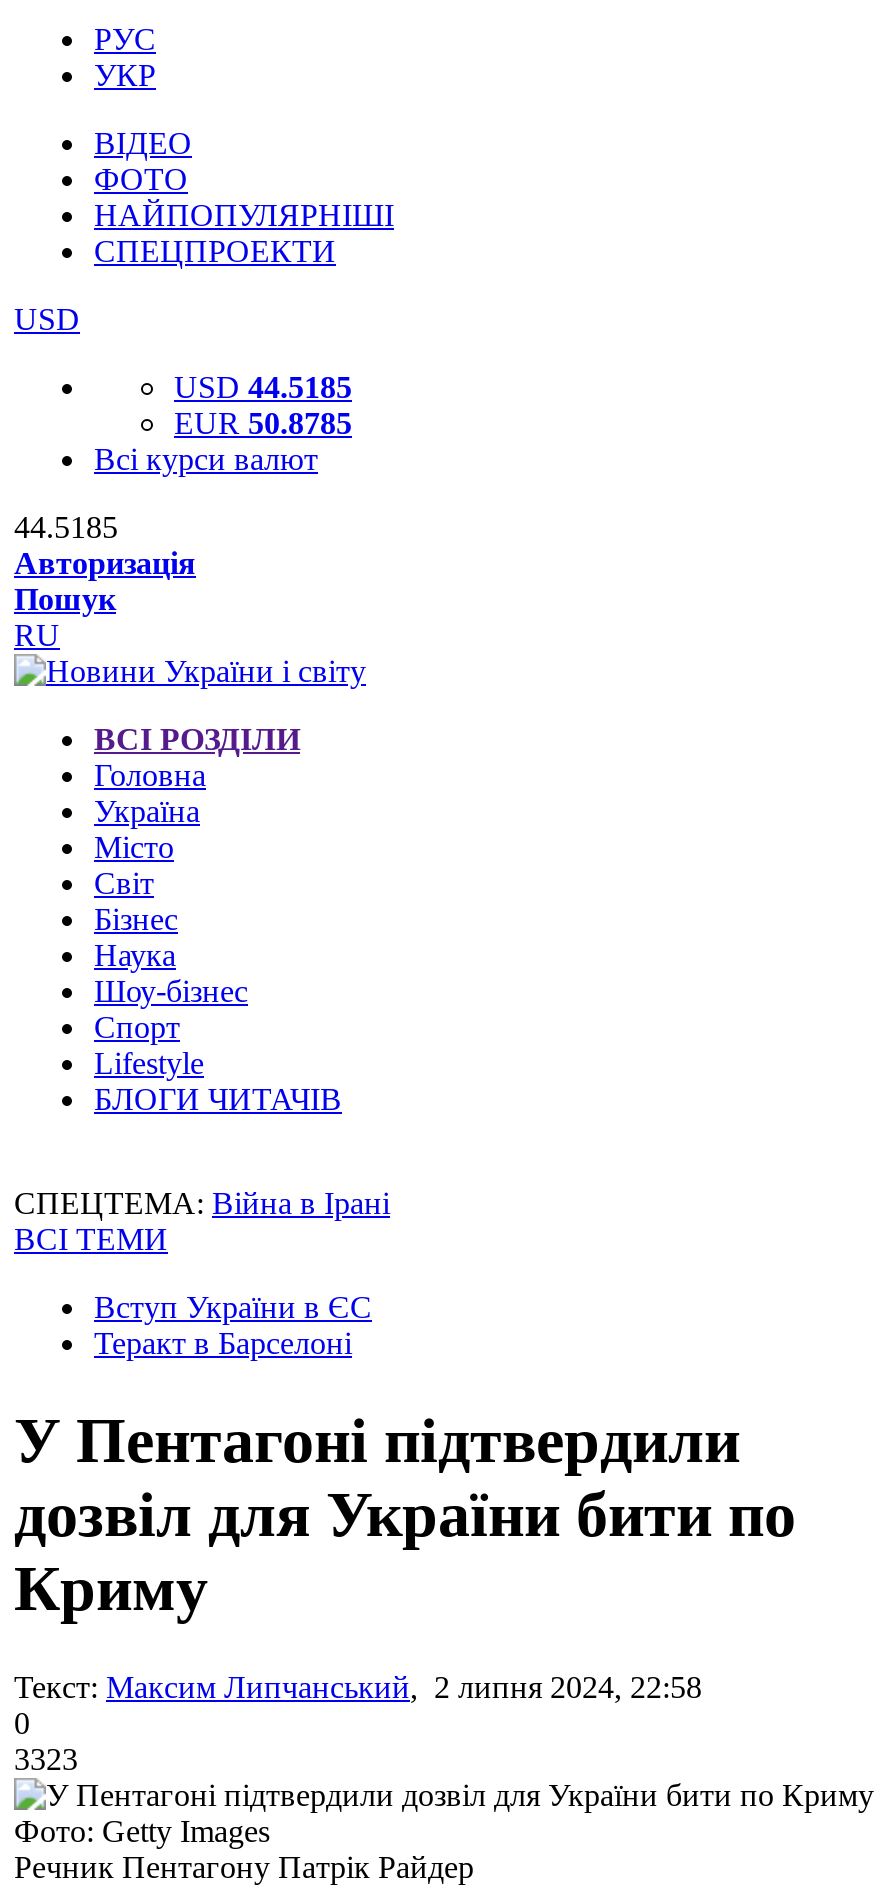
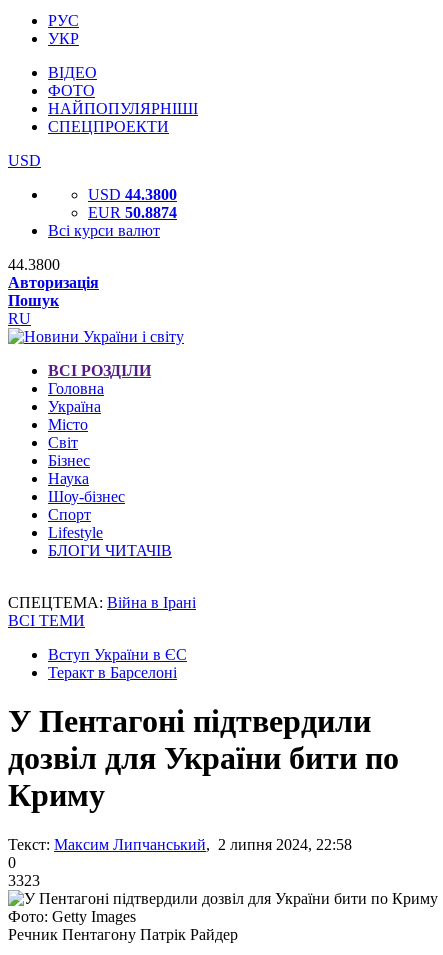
- USD 44.5185
+ USD 44.3800

- EUR 50.8785
+ EUR 50.8874

- 44.5185
+ 44.3800
